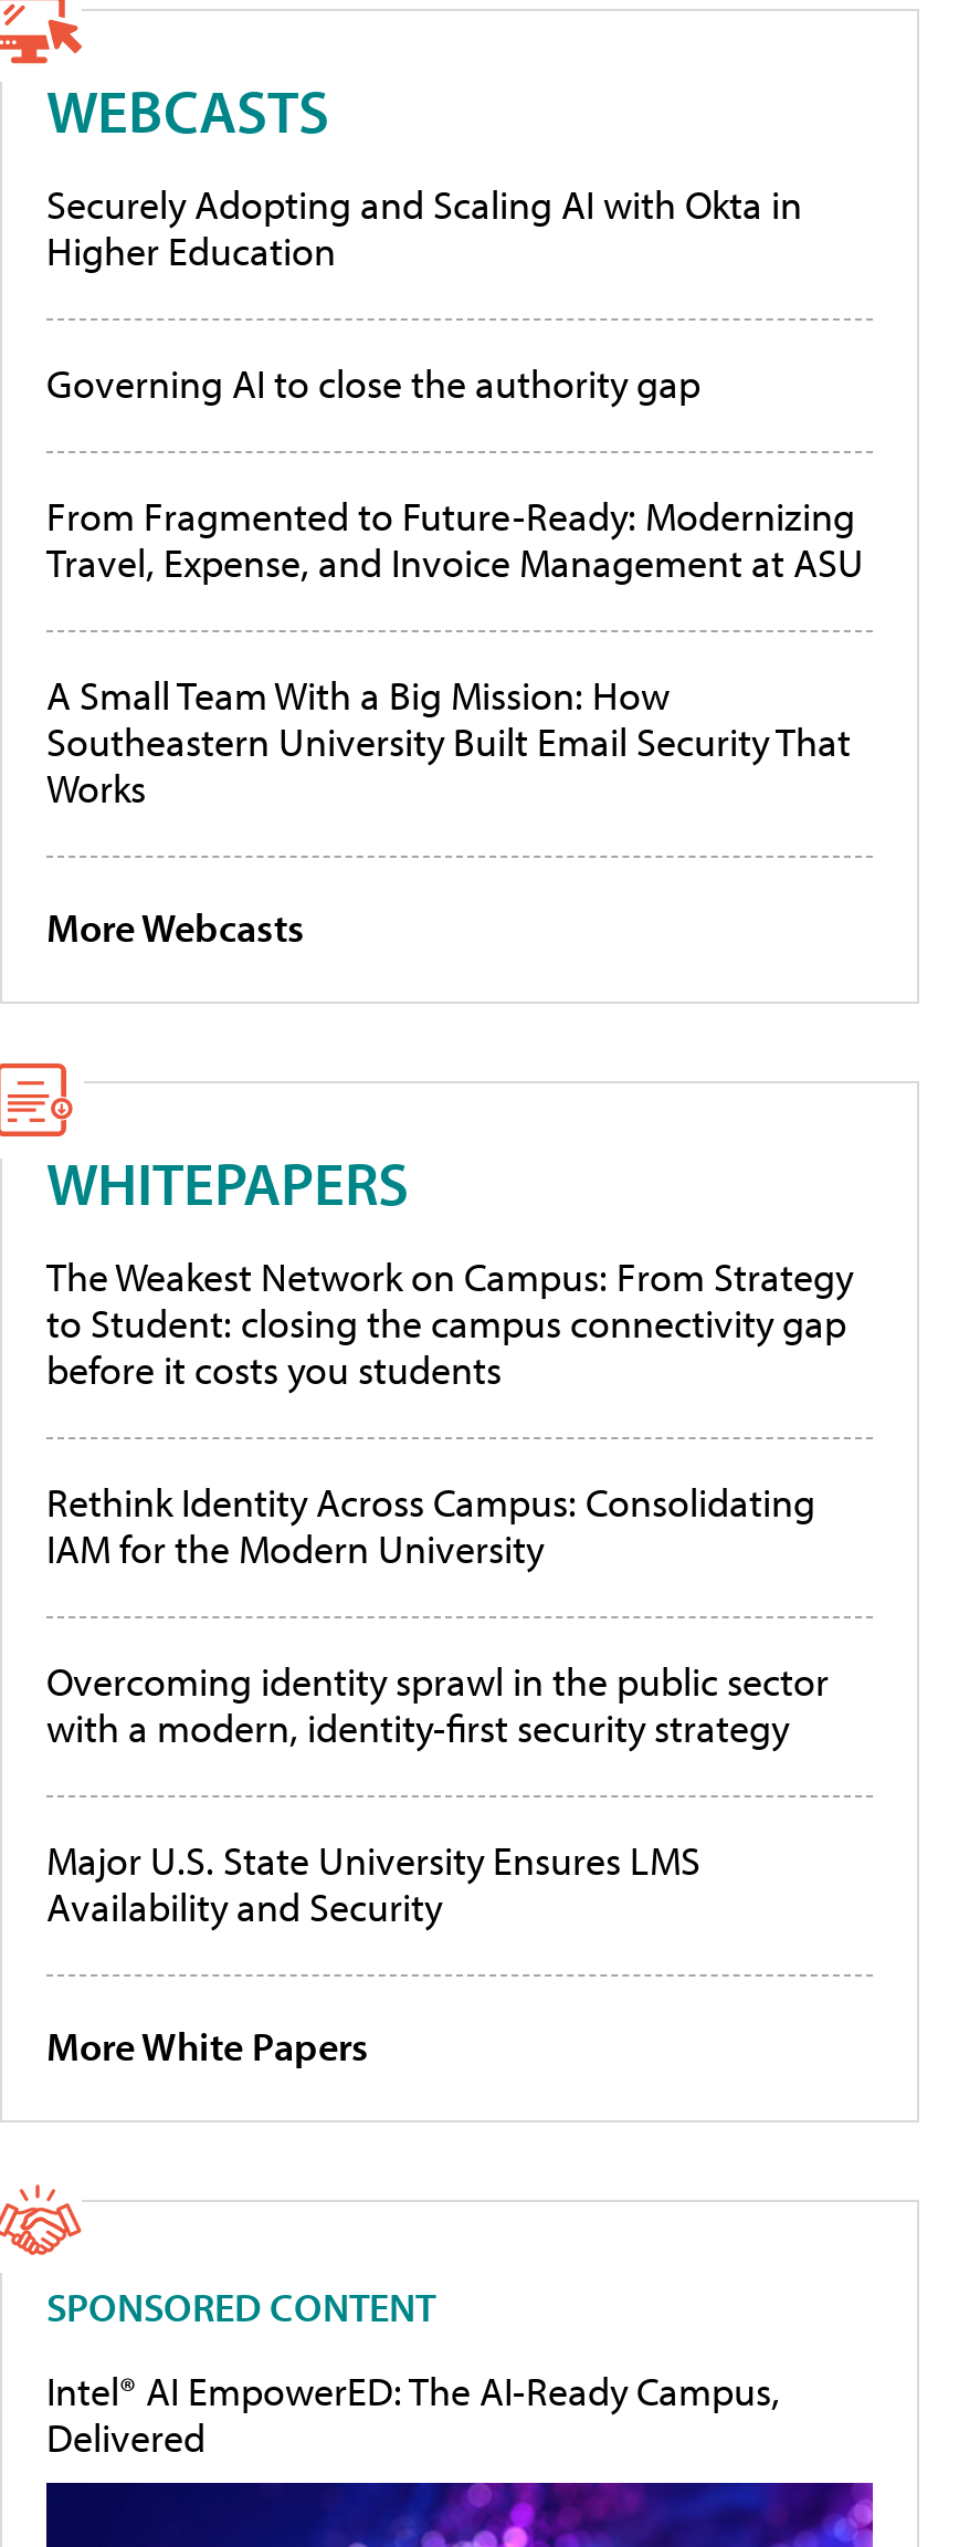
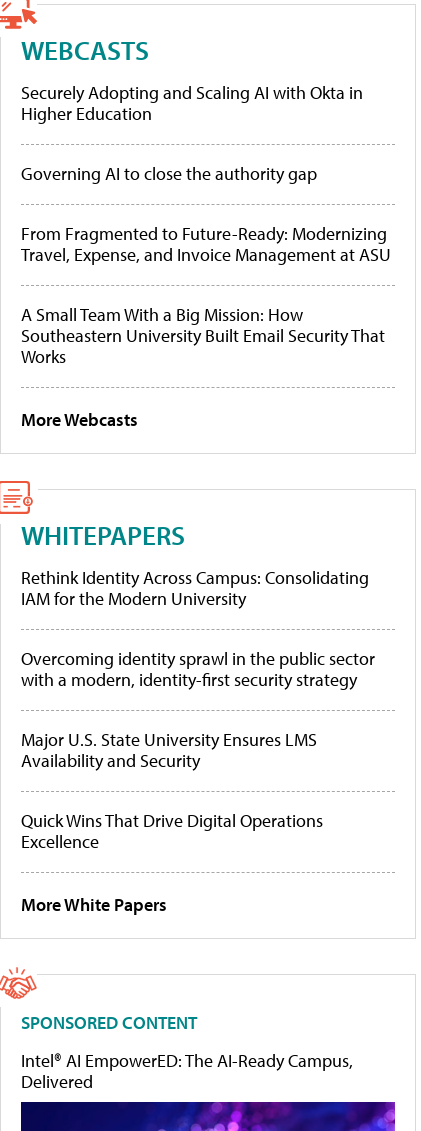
- The Weakest Network on Campus: From Strategy
- to Student: closing the campus connectivity gap
- before it costs you students

moved up: Rethink Identity Across Campus: Consolidating | IAM for the Modern University | Overcoming identity sprawl in the public sector | with a modern, identity-first security strategy | Major U.S. State University Ensures LMS | Availability and Security

+ Quick Wins That Drive Digital Operations
+ Excellence
